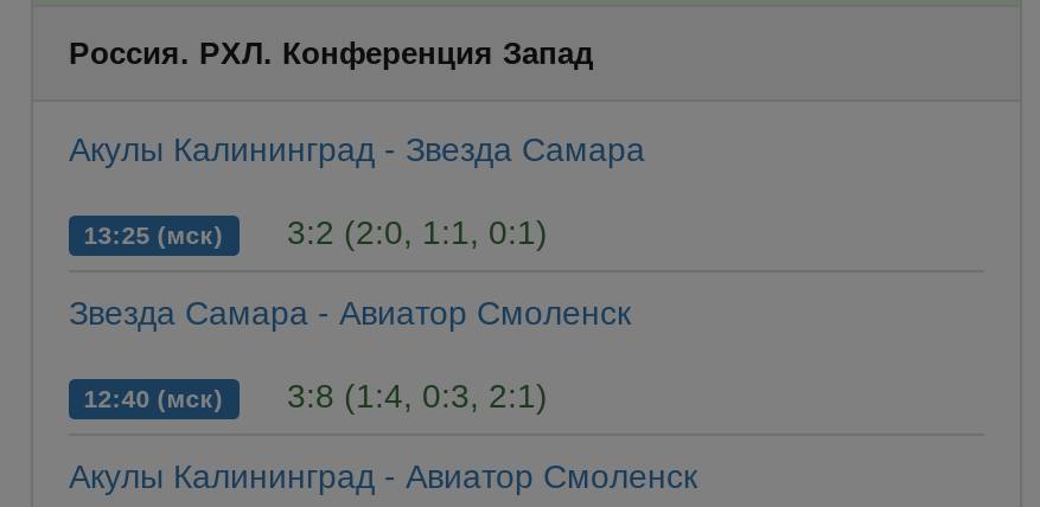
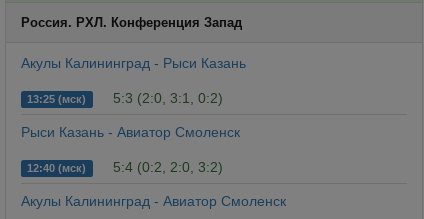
- Акулы Калининград - Звезда Самара
+ Акулы Калининград - Рыси Казань

- 3:2 (2:0, 1:1, 0:1)
+ 5:3 (2:0, 3:1, 0:2)

- Звезда Самара - Авиатор Смоленск
+ Рыси Казань - Авиатор Смоленск

- 3:8 (1:4, 0:3, 2:1)
+ 5:4 (0:2, 2:0, 3:2)
